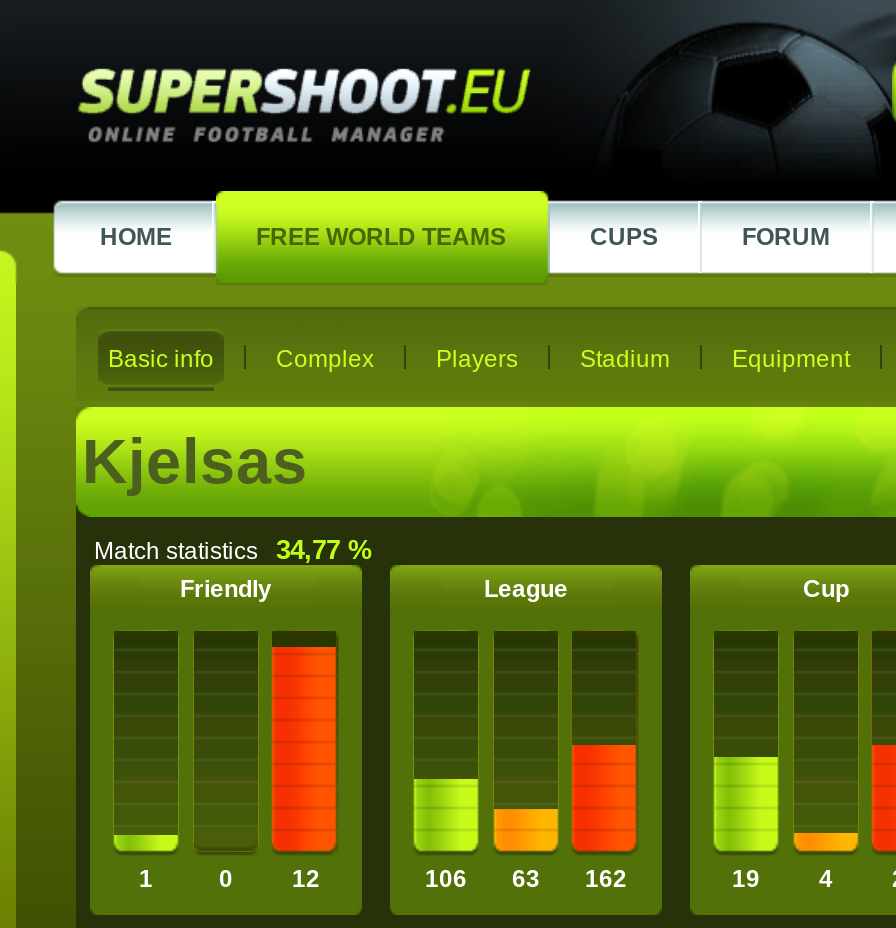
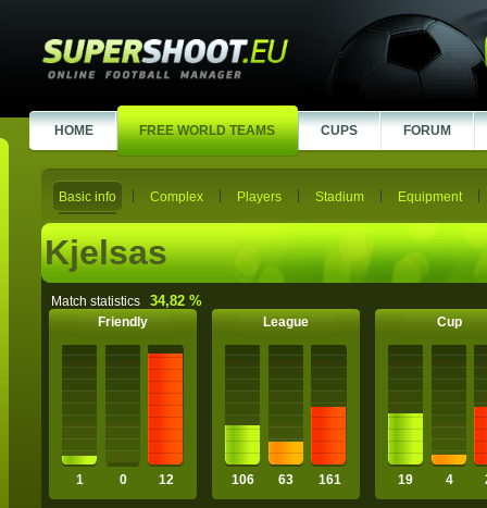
- Match statistics 34,77 %
+ Match statistics 34,82 %

- 106 63 162
+ 106 63 161
